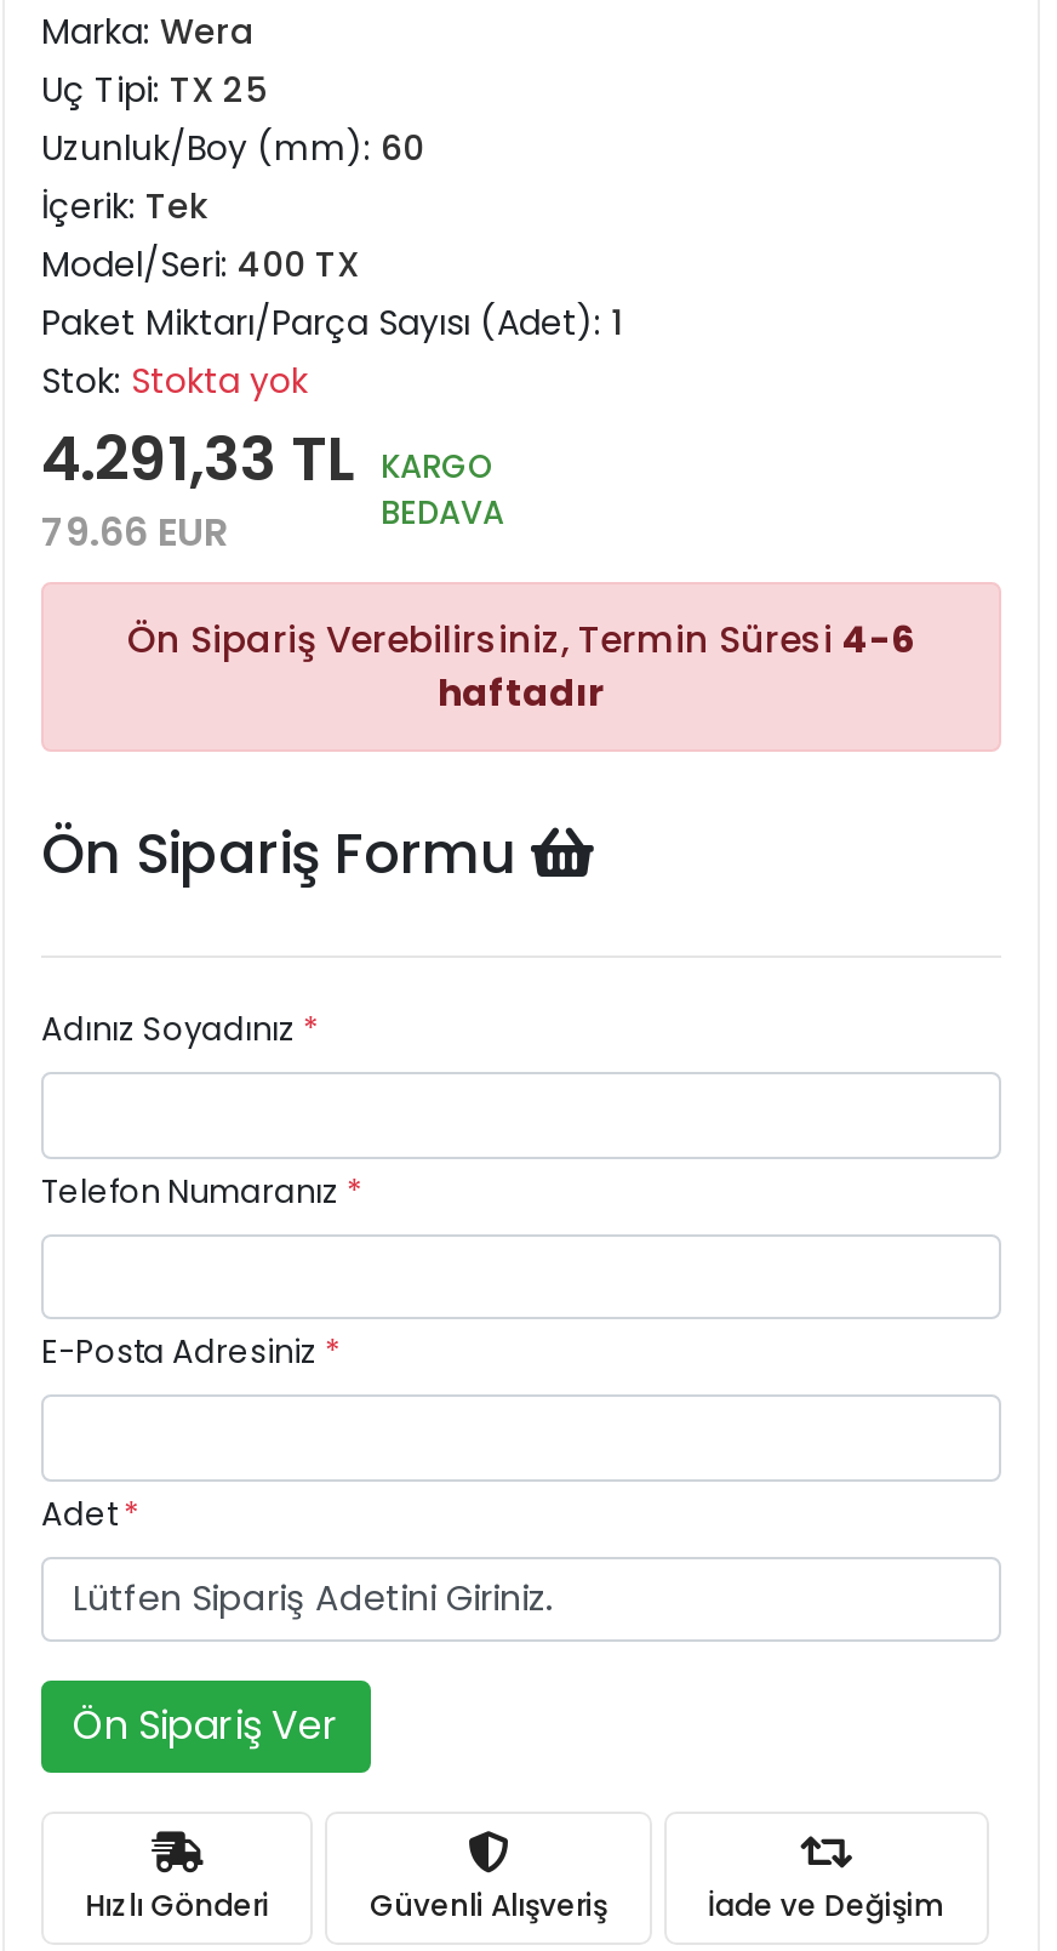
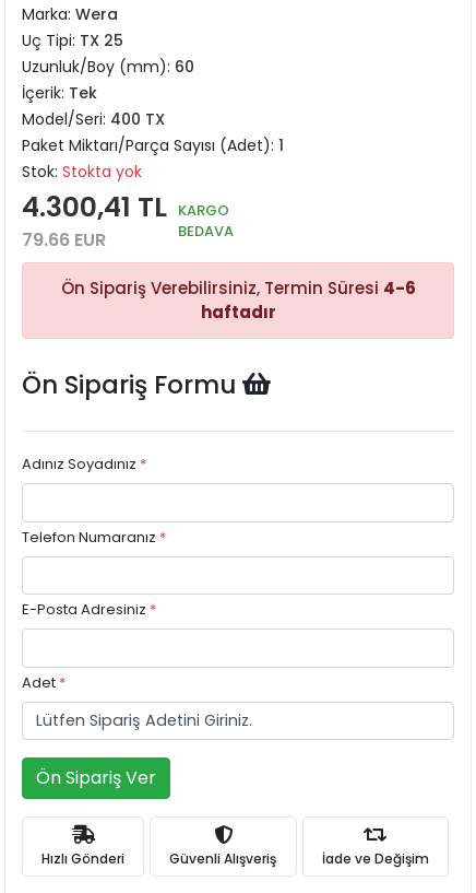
- 4.291,33 TL KARGO
+ 4.300,41 TL KARGO
